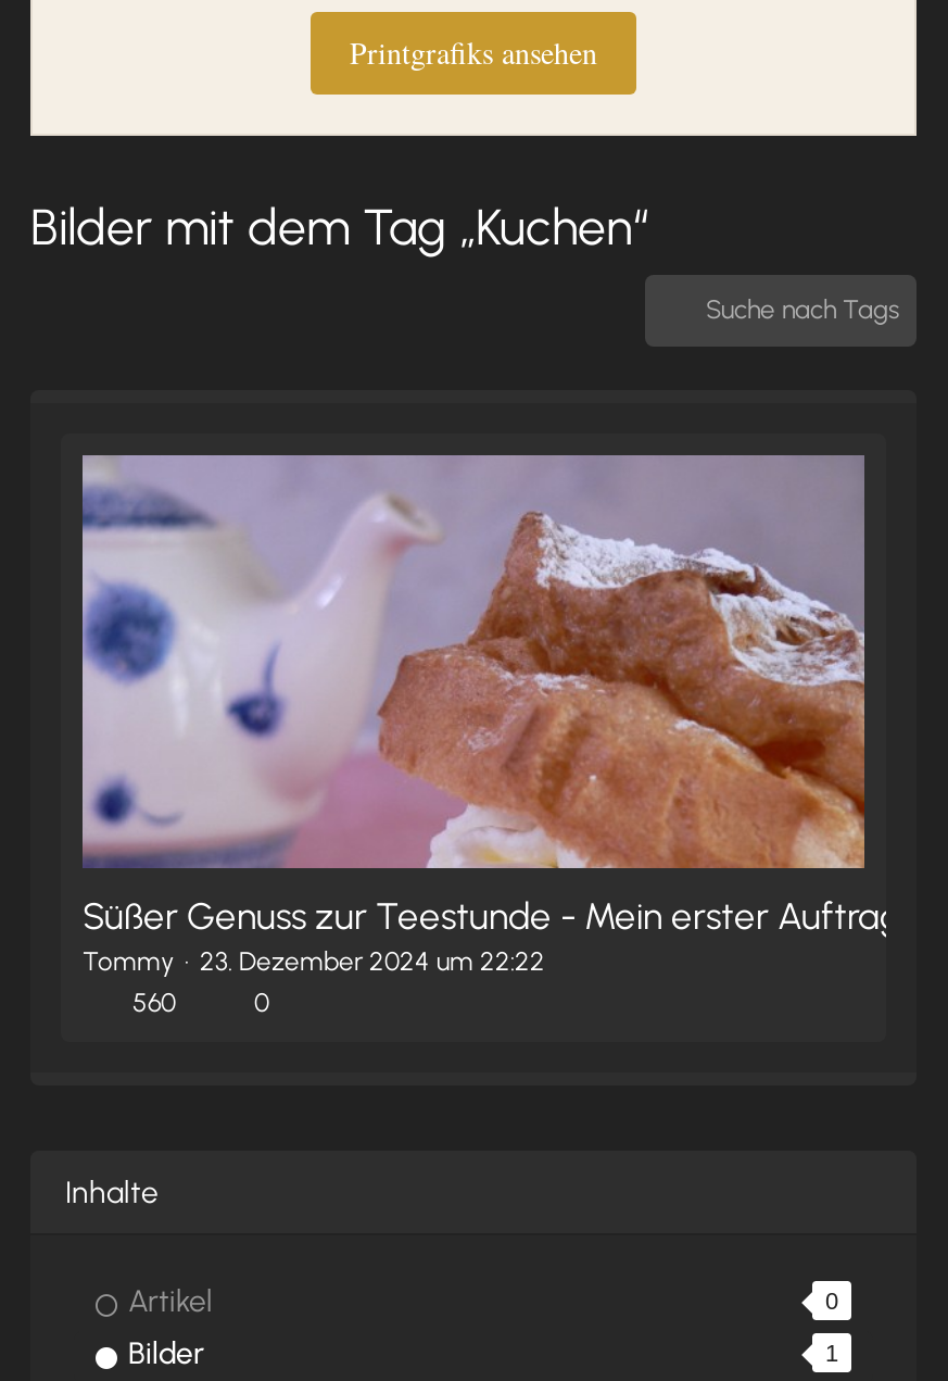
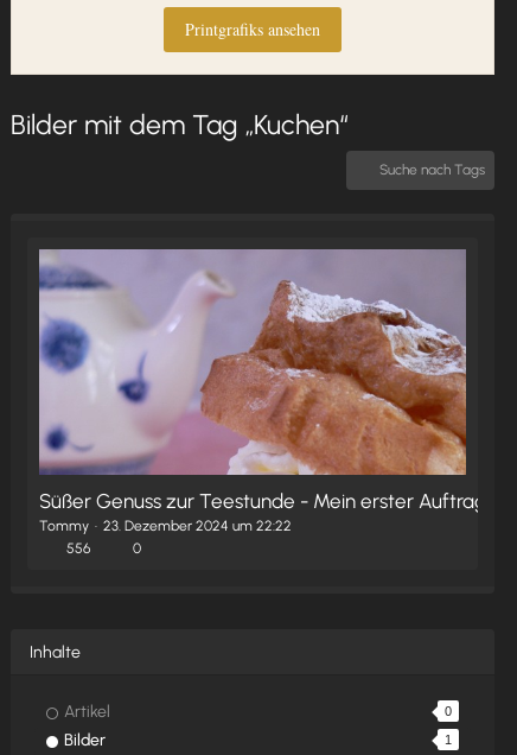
- 560
+ 556
